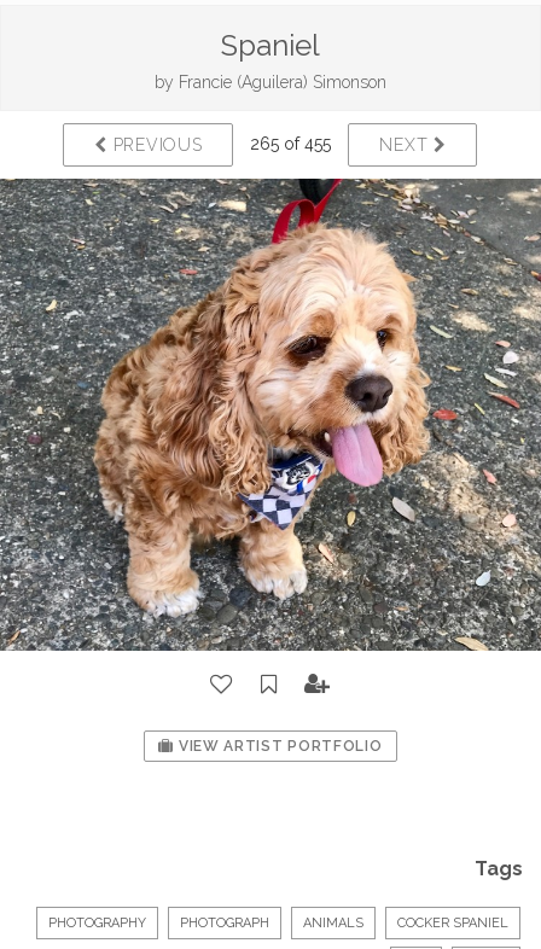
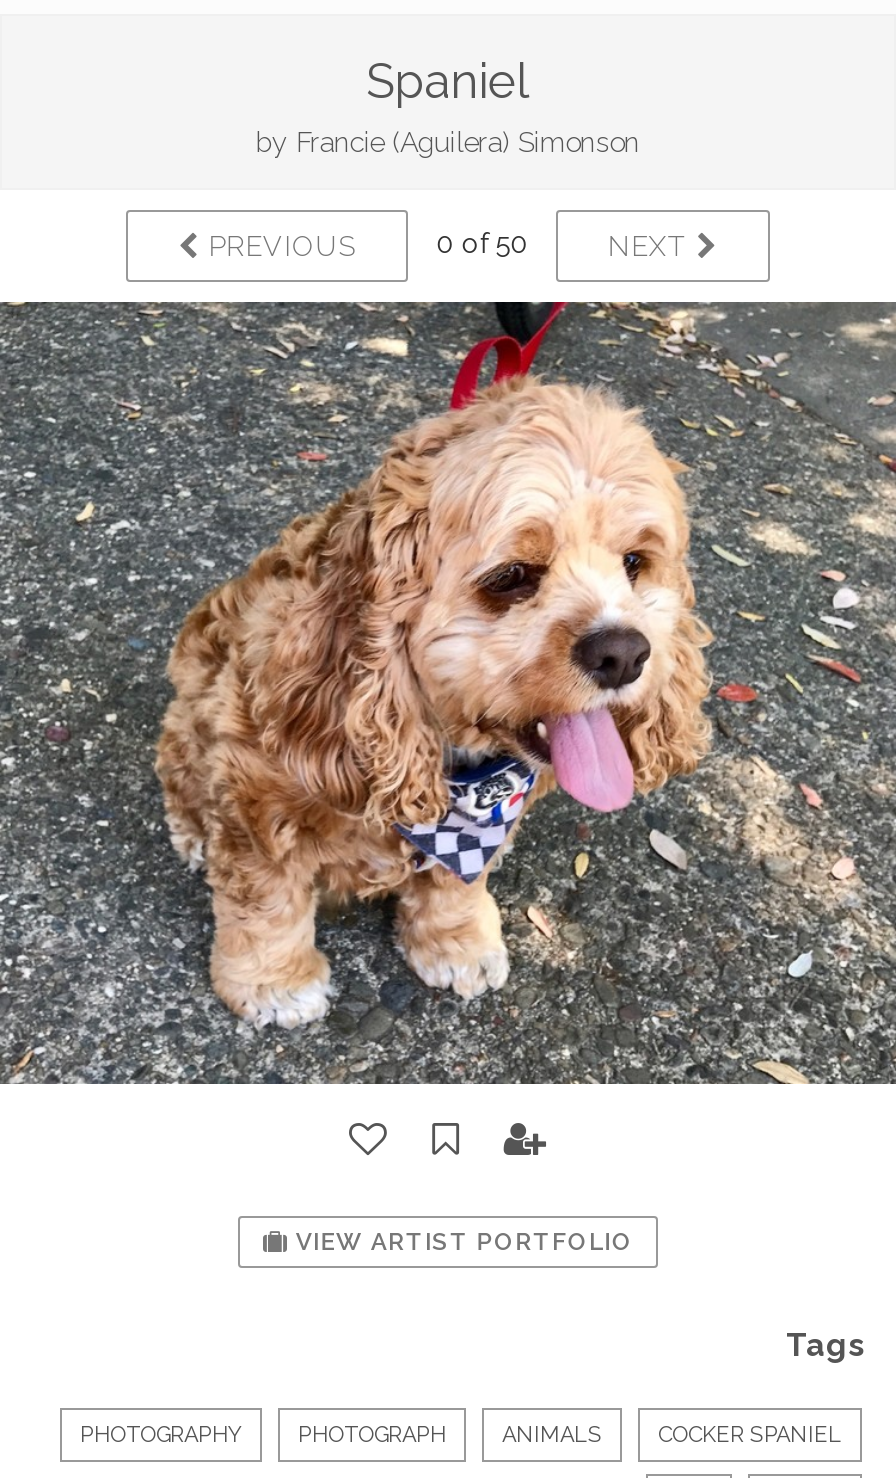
- 265 of 455
+ 0 of 50
